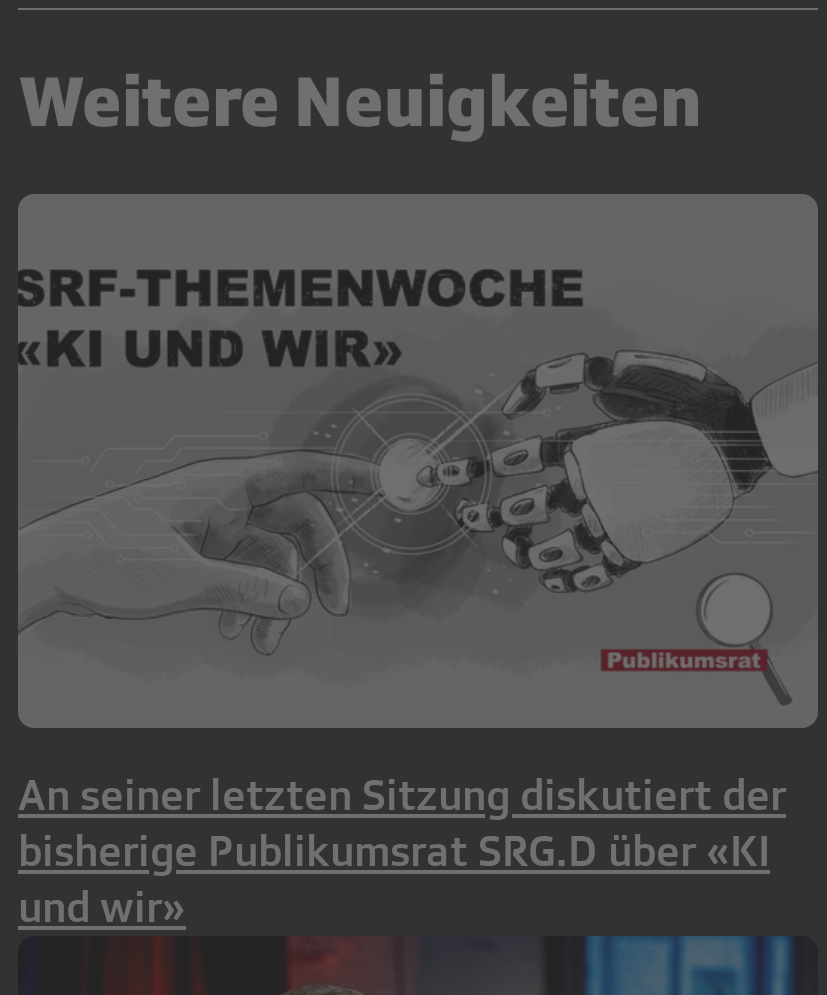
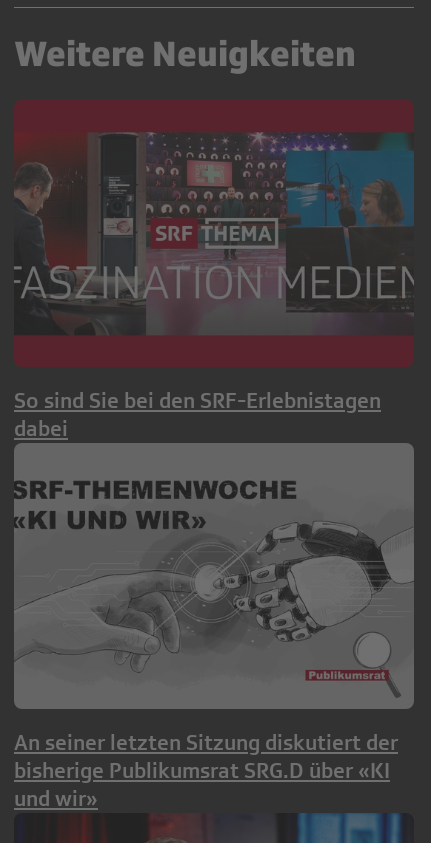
+ [image]
+ So sind Sie bei den SRF-Erlebnistagen
+ dabei
